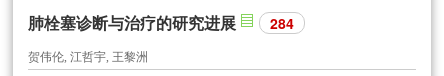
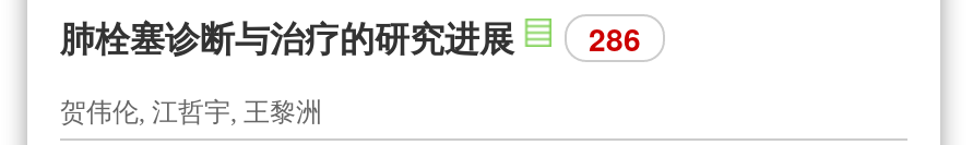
- 肺栓塞诊断与治疗的研究进展 284
+ 肺栓塞诊断与治疗的研究进展 286
